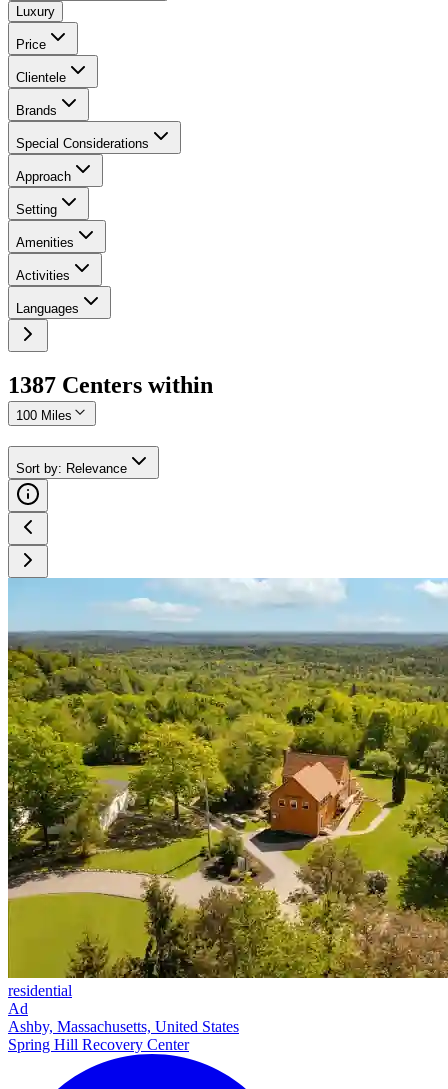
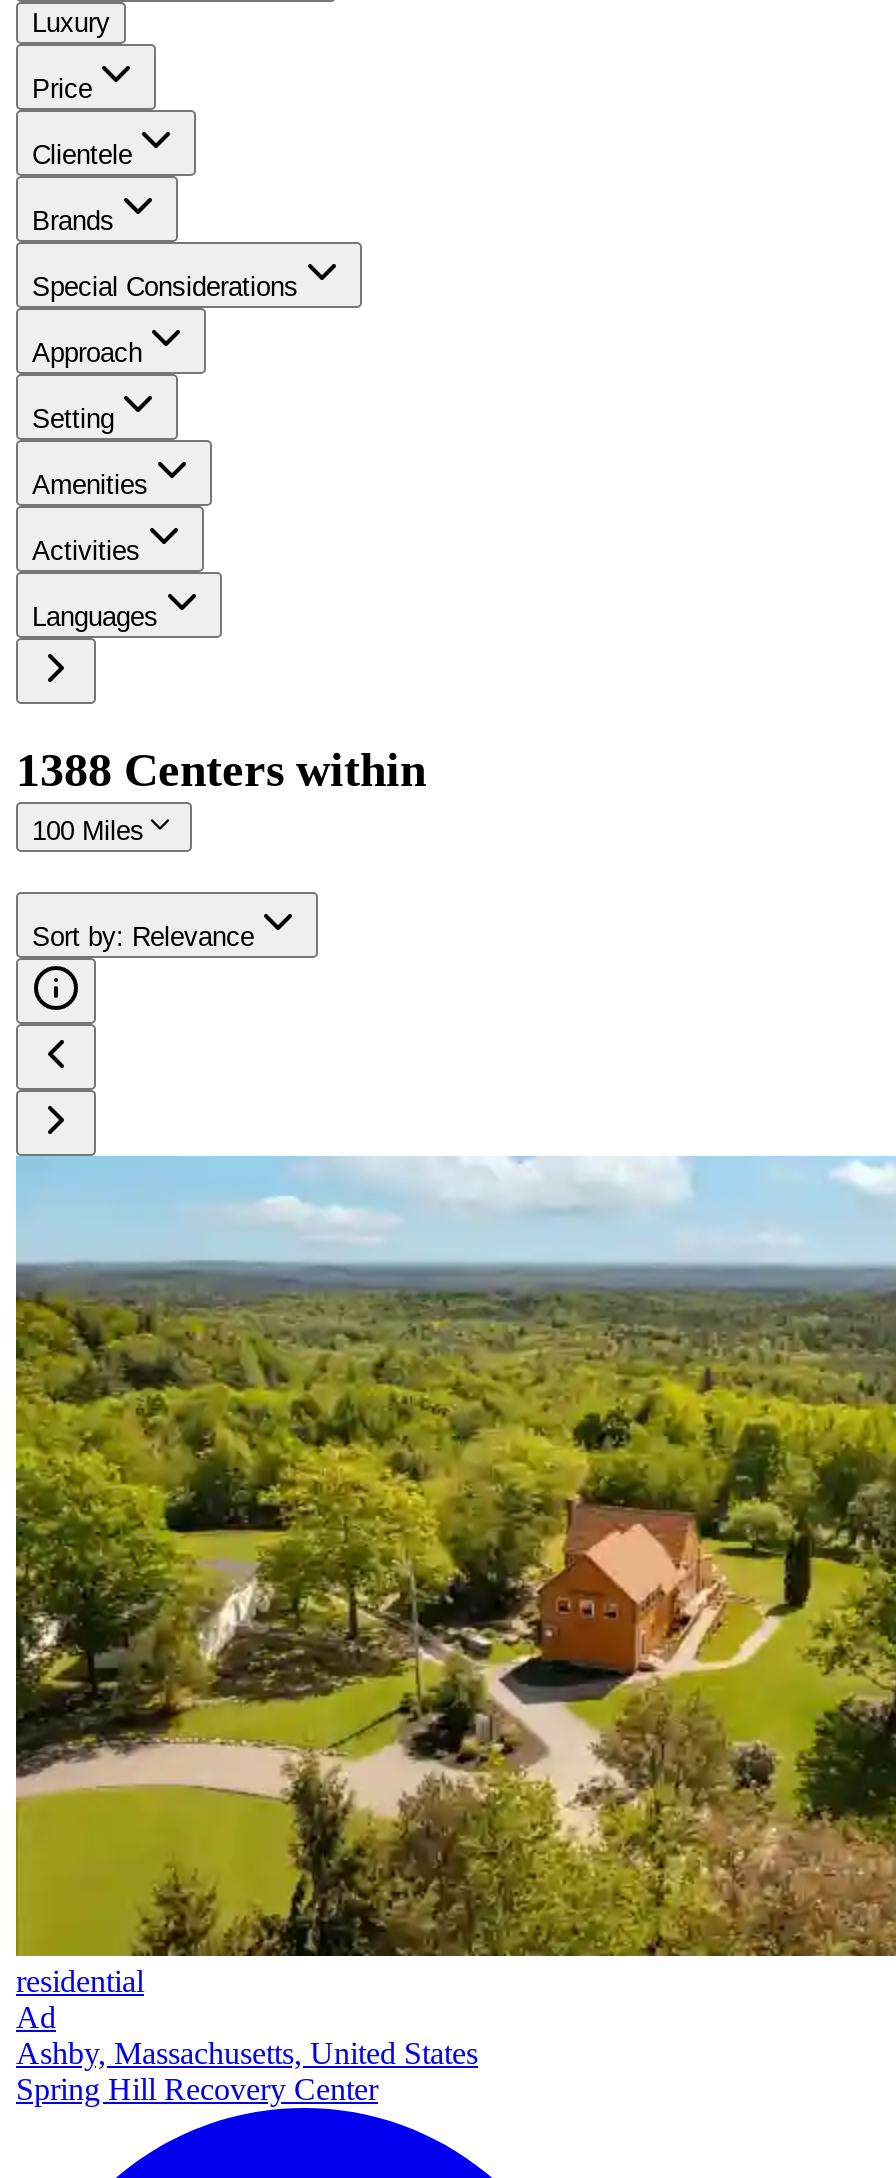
- 1387 Centers within
+ 1388 Centers within
